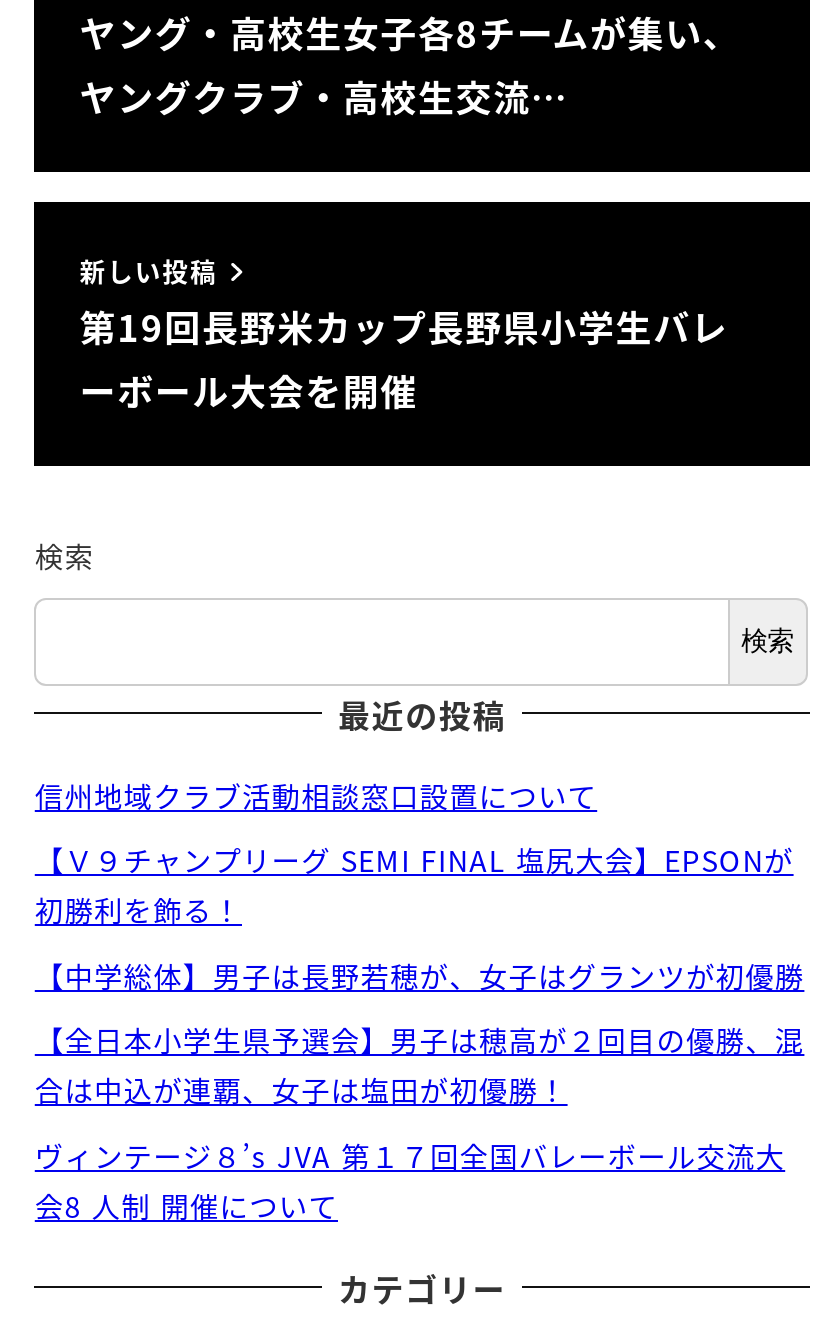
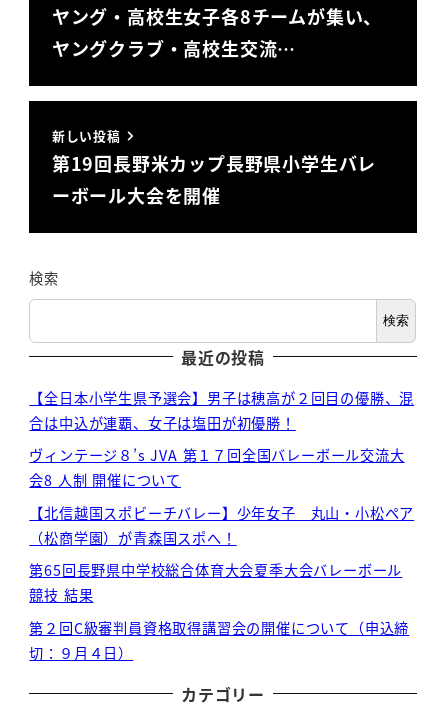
- 信州地域クラブ活動相談窓口設置について
- 【Ｖ９チャンプリーグ SEMI FINAL 塩尻大会】EPSONが
- 初勝利を飾る！
- 【中学総体】男子は長野若穂が、女子はグランツが初優勝

moved up: 【全日本小学生県予選会】男子は穂高が２回目の優勝、混 | 合は中込が連覇、女子は塩田が初優勝！ | ヴィンテージ８’s JVA 第１７回全国バレーボール交流大 | 会8 人制 開催について

+ 【北信越国スポビーチバレー】少年女子 丸山・小松ペア
+ （松商学園）が青森国スポへ！
+ 第65回長野県中学校総合体育大会夏季大会バレーボール
+ 競技 結果
+ 第２回C級審判員資格取得講習会の開催について（申込締
+ 切：９月４日）
